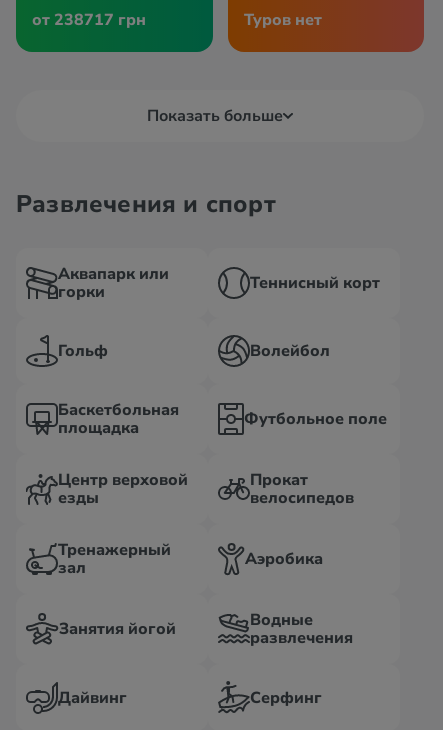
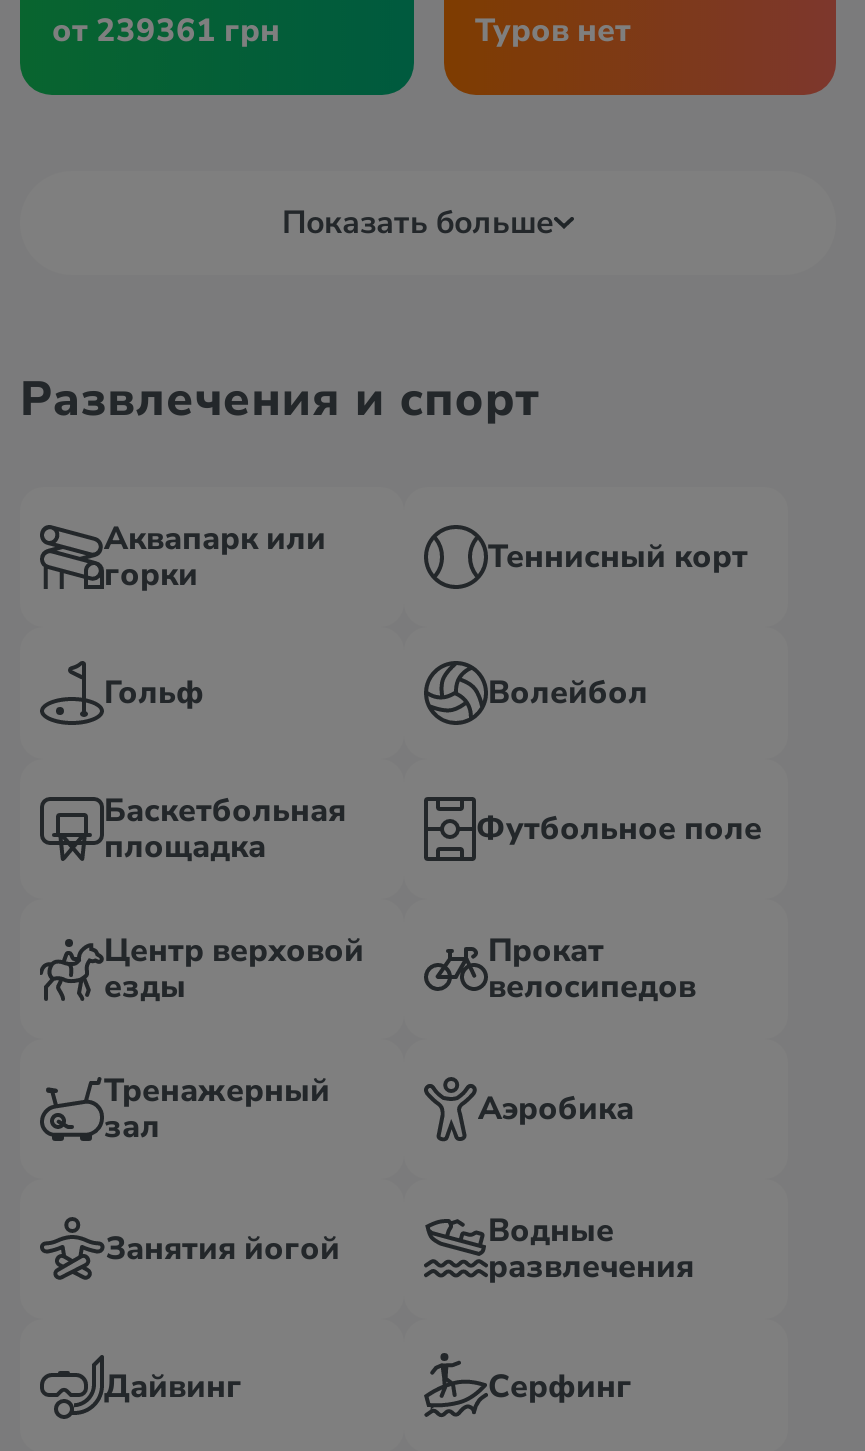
- от 238717 грн
+ от 239361 грн
